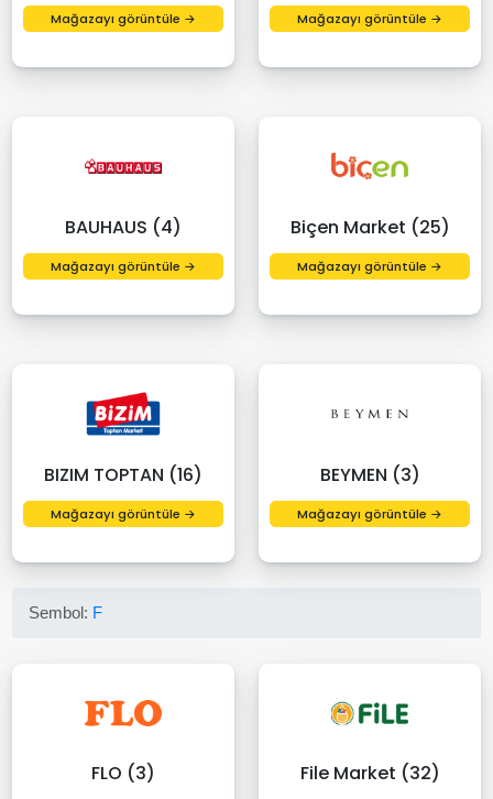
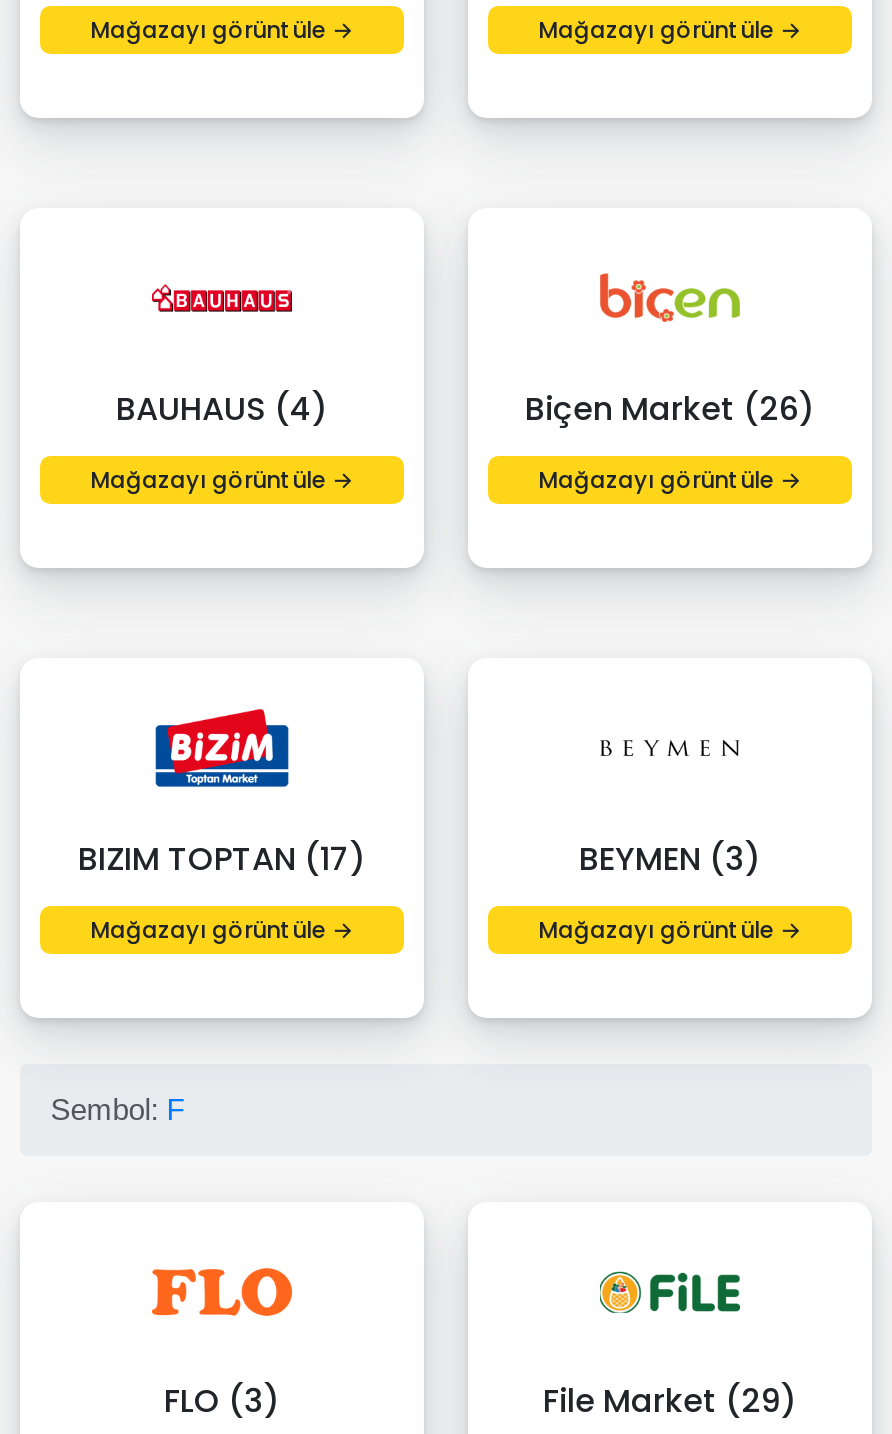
- Biçen Market (25)
+ Biçen Market (26)

- BIZIM TOPTAN (16)
+ BIZIM TOPTAN (17)

- File Market (32)
+ File Market (29)
